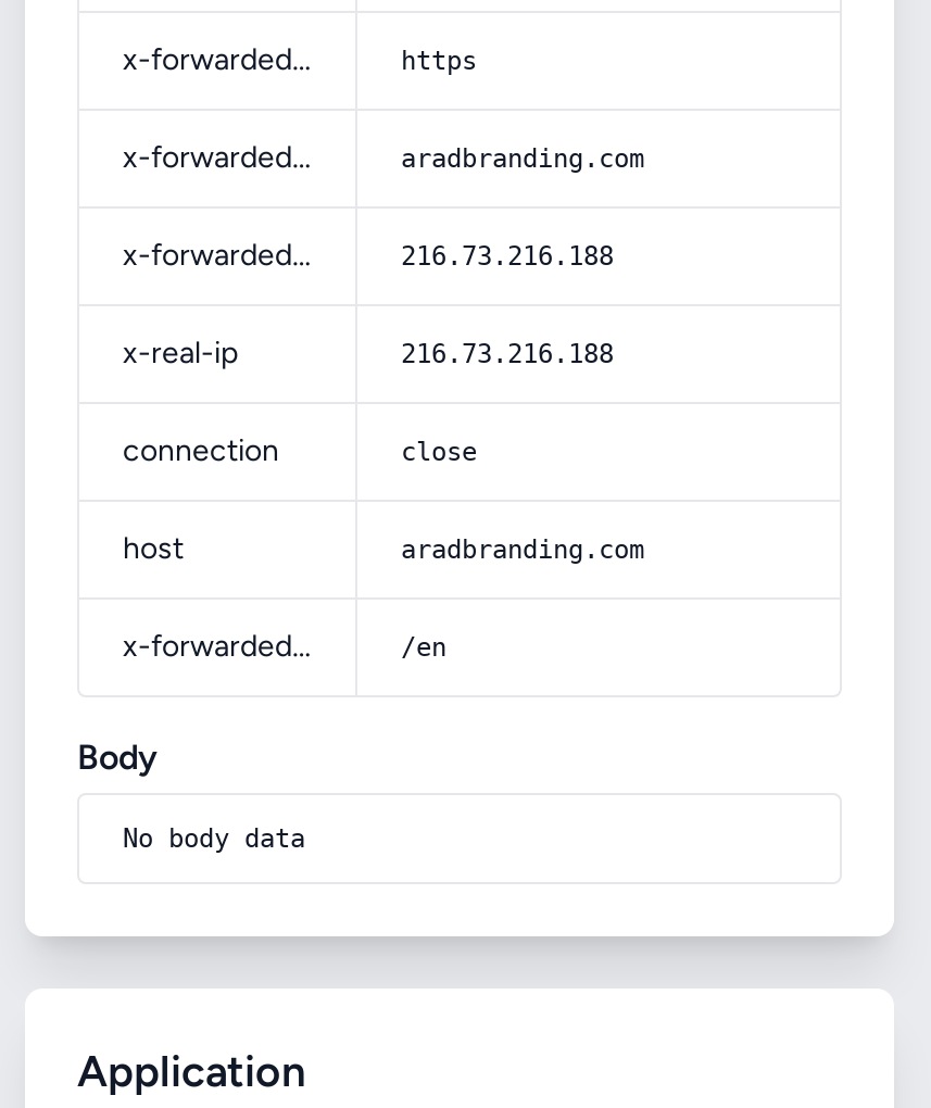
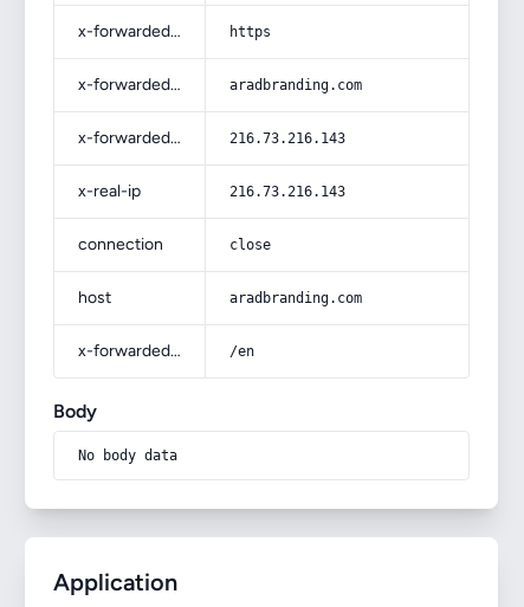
- 216.73.216.188
+ 216.73.216.143

- 216.73.216.188
+ 216.73.216.143
